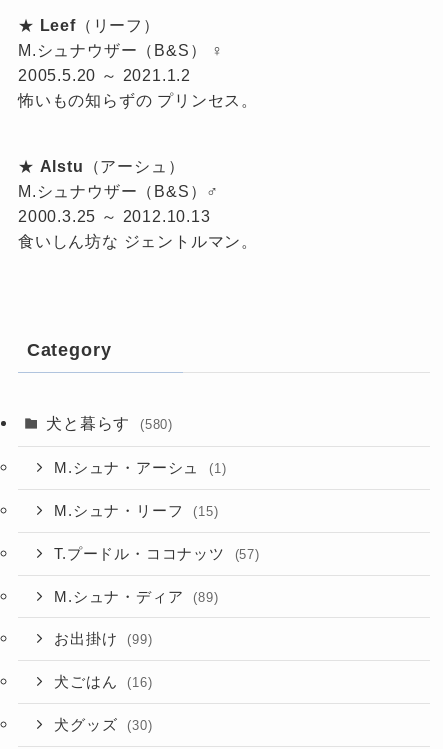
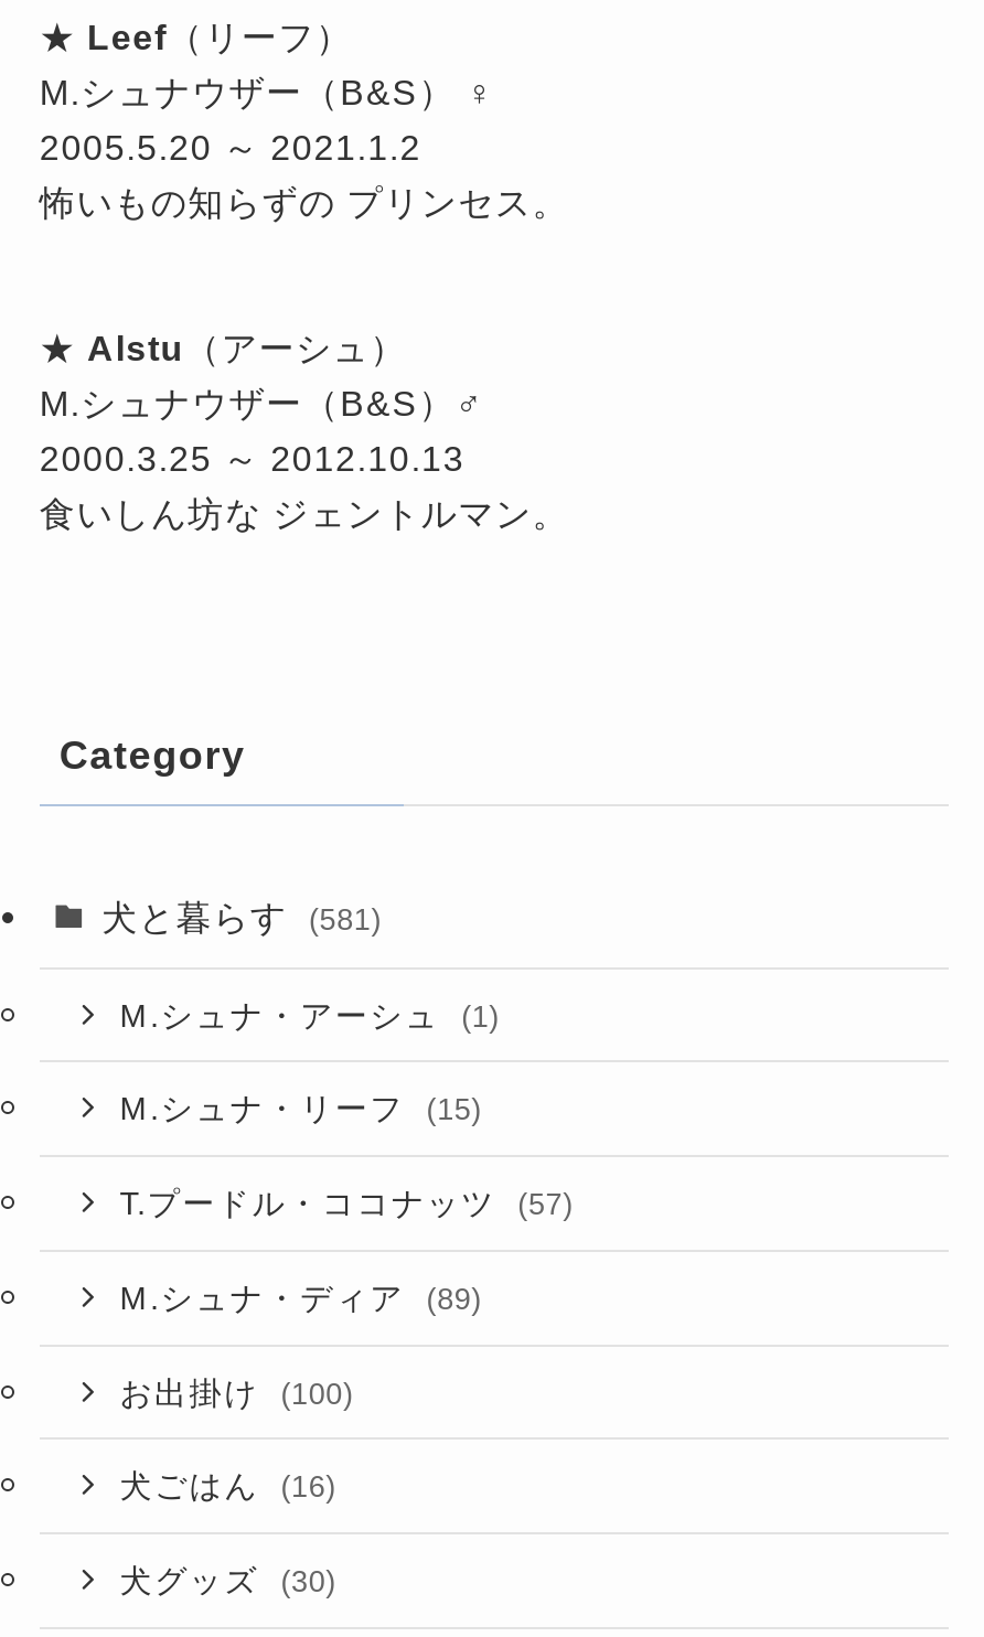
- 犬と暮らす (580)
+ 犬と暮らす (581)

- お出掛け (99)
+ お出掛け (100)
